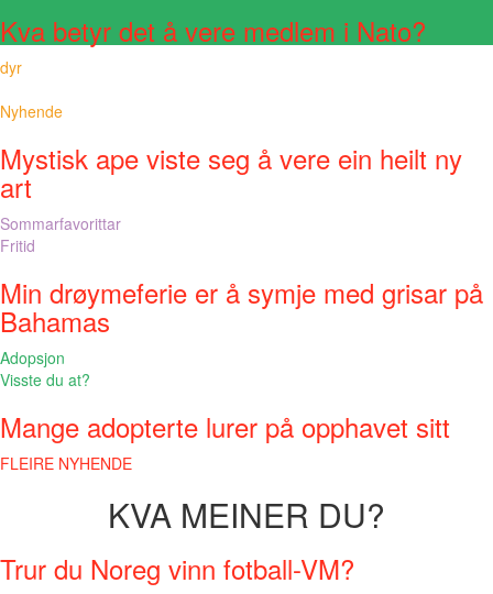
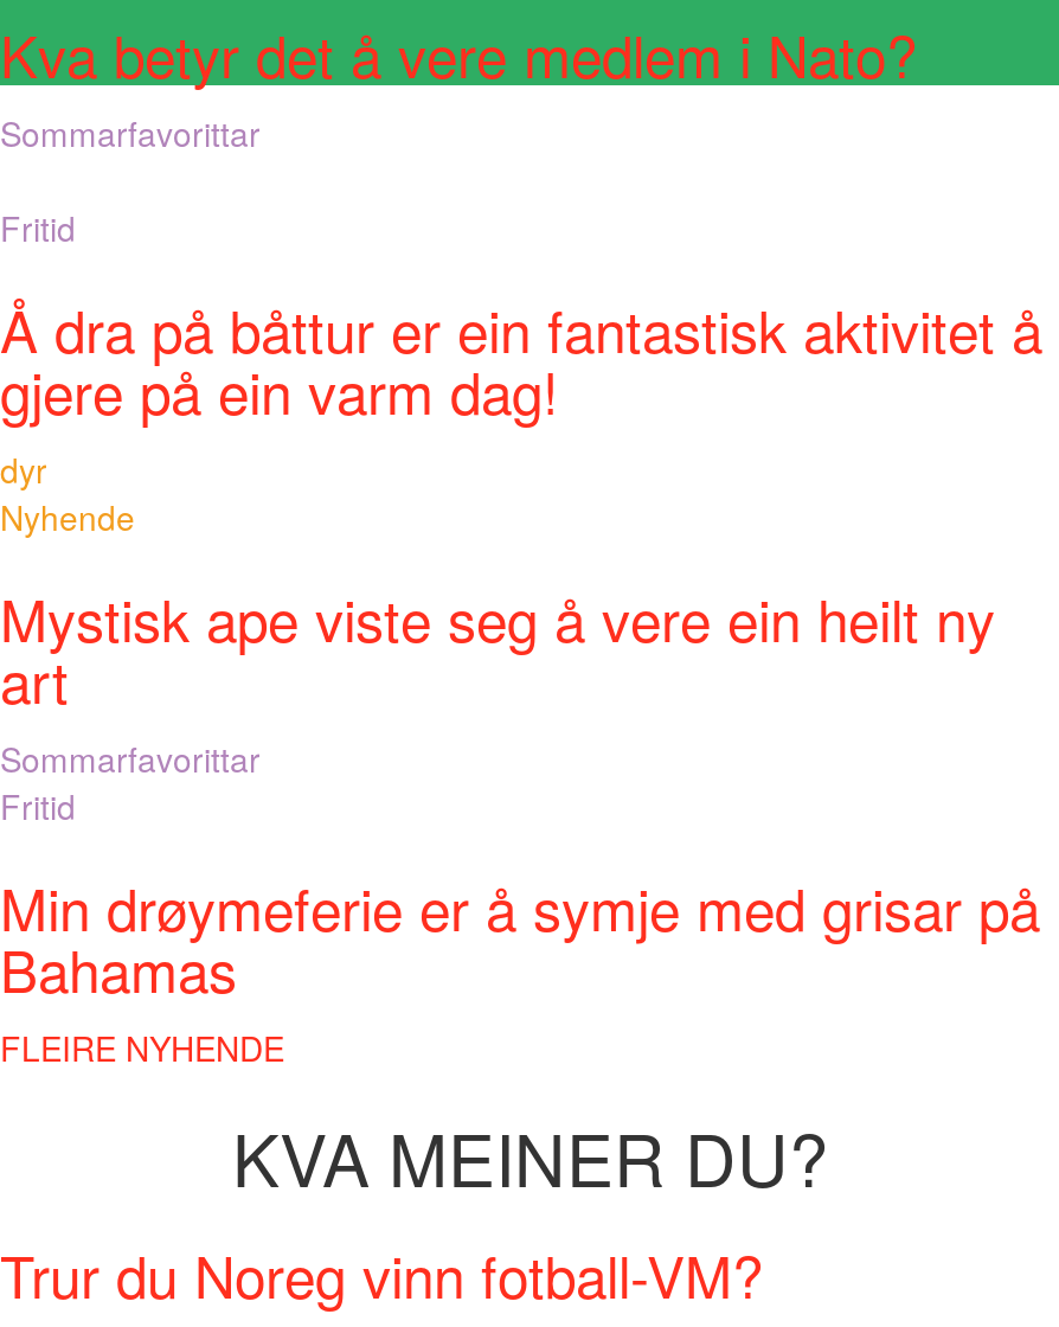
+ Sommarfavorittar
+ Fritid
+ Å dra på båttur er ein fantastisk aktivitet å
+ gjere på ein varm dag!

moved down: dyr

moved down: Nyhende | Mystisk ape viste seg å vere ein heilt ny | art | Sommarfavorittar | Fritid | Min drøymeferie er å symje med grisar på | Bahamas

- Adopsjon
- Visste du at?
- Mange adopterte lurer på opphavet sitt
